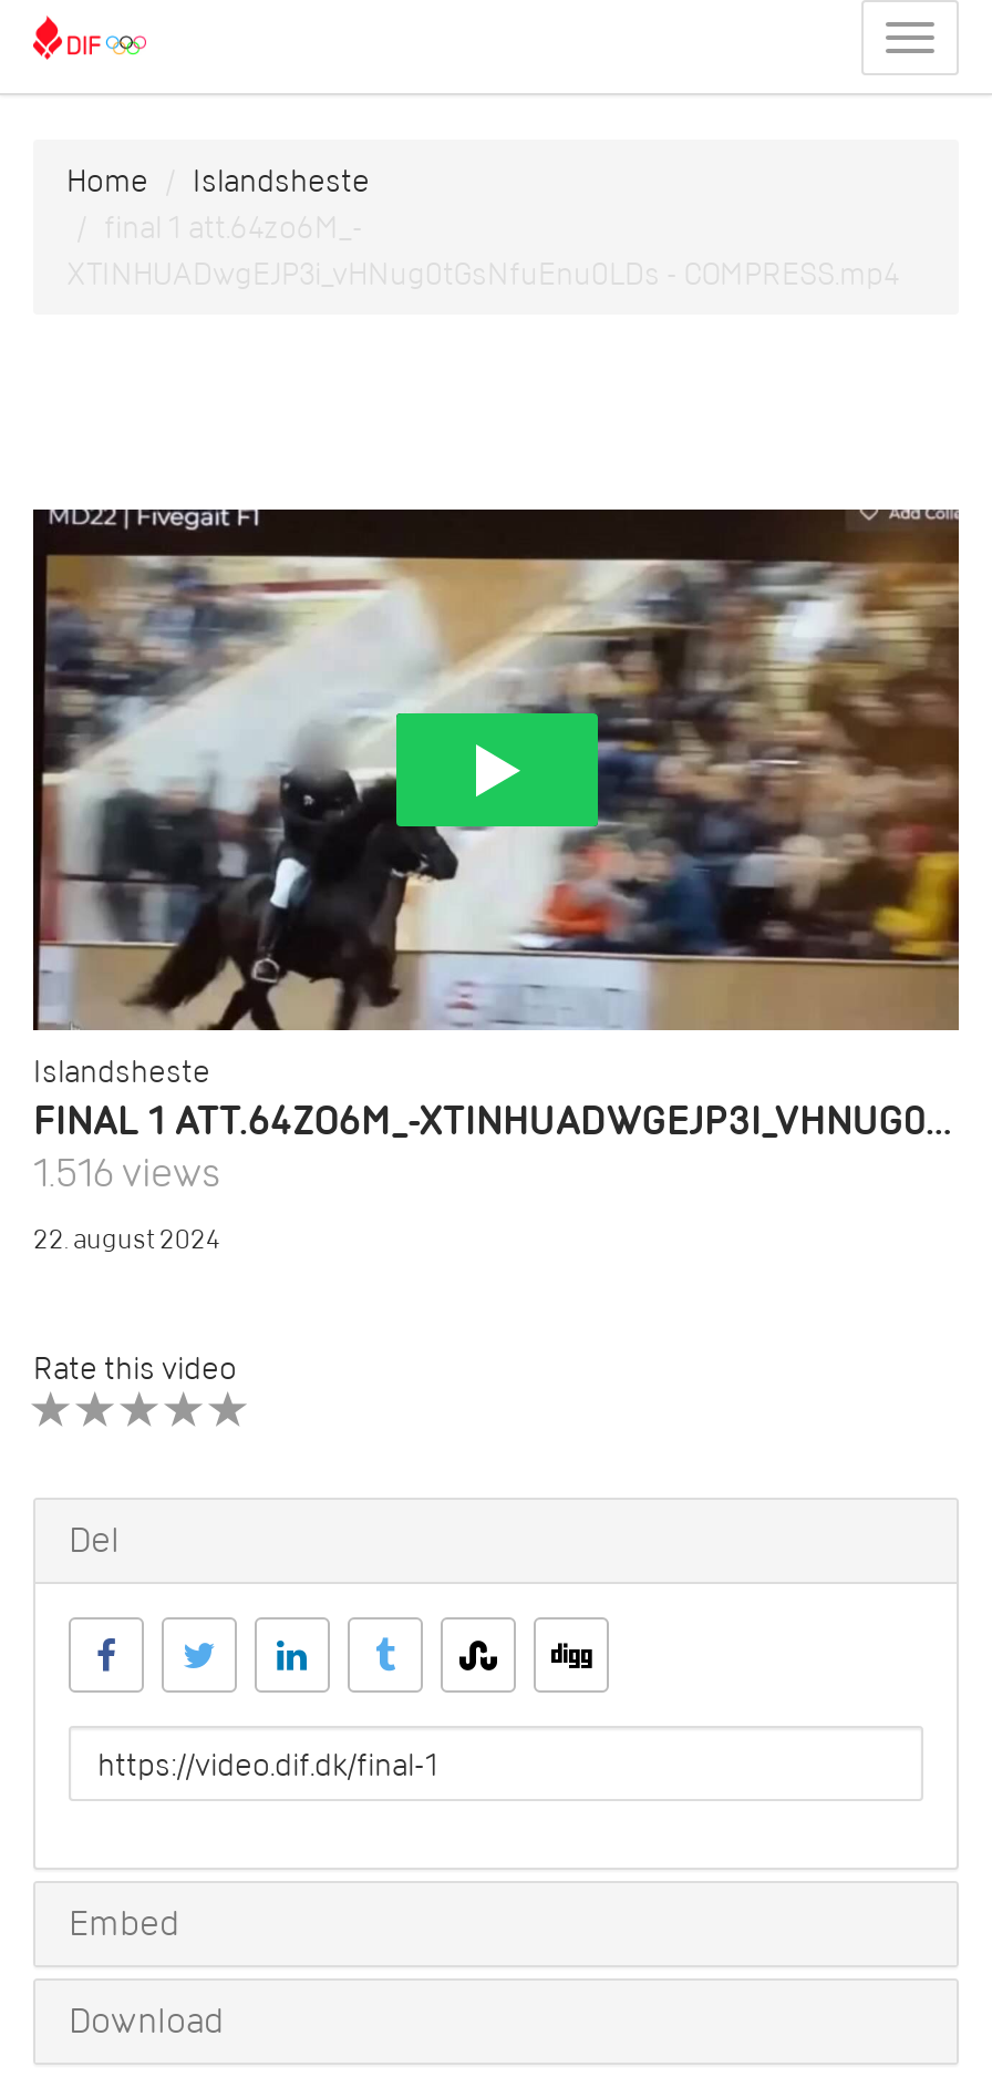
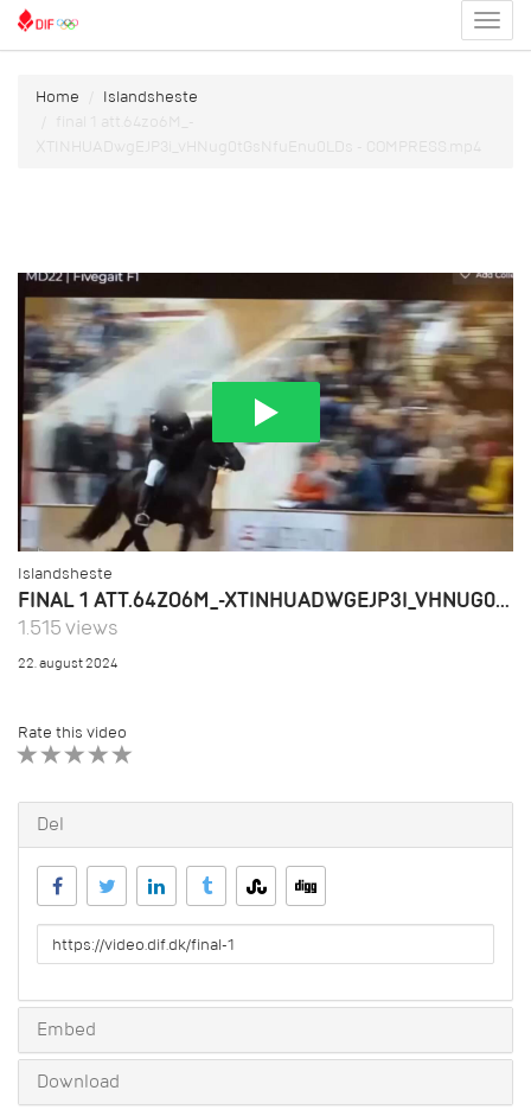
- 1.516 views
+ 1.515 views
